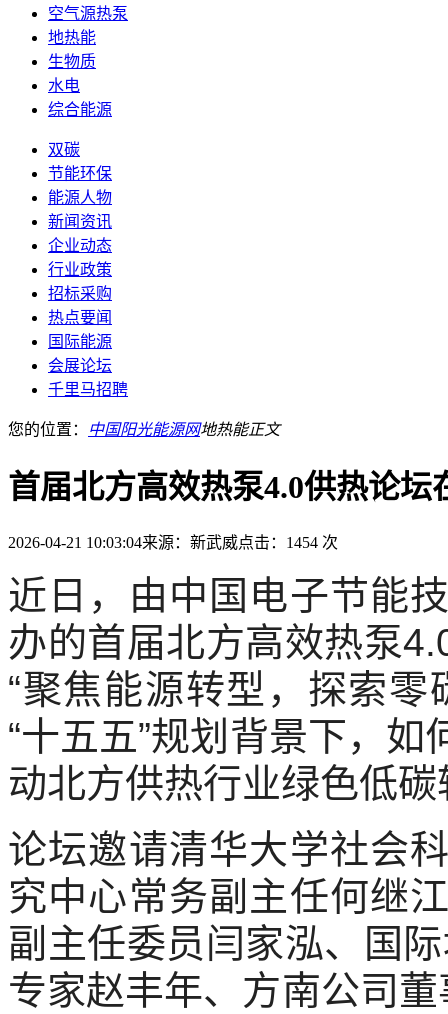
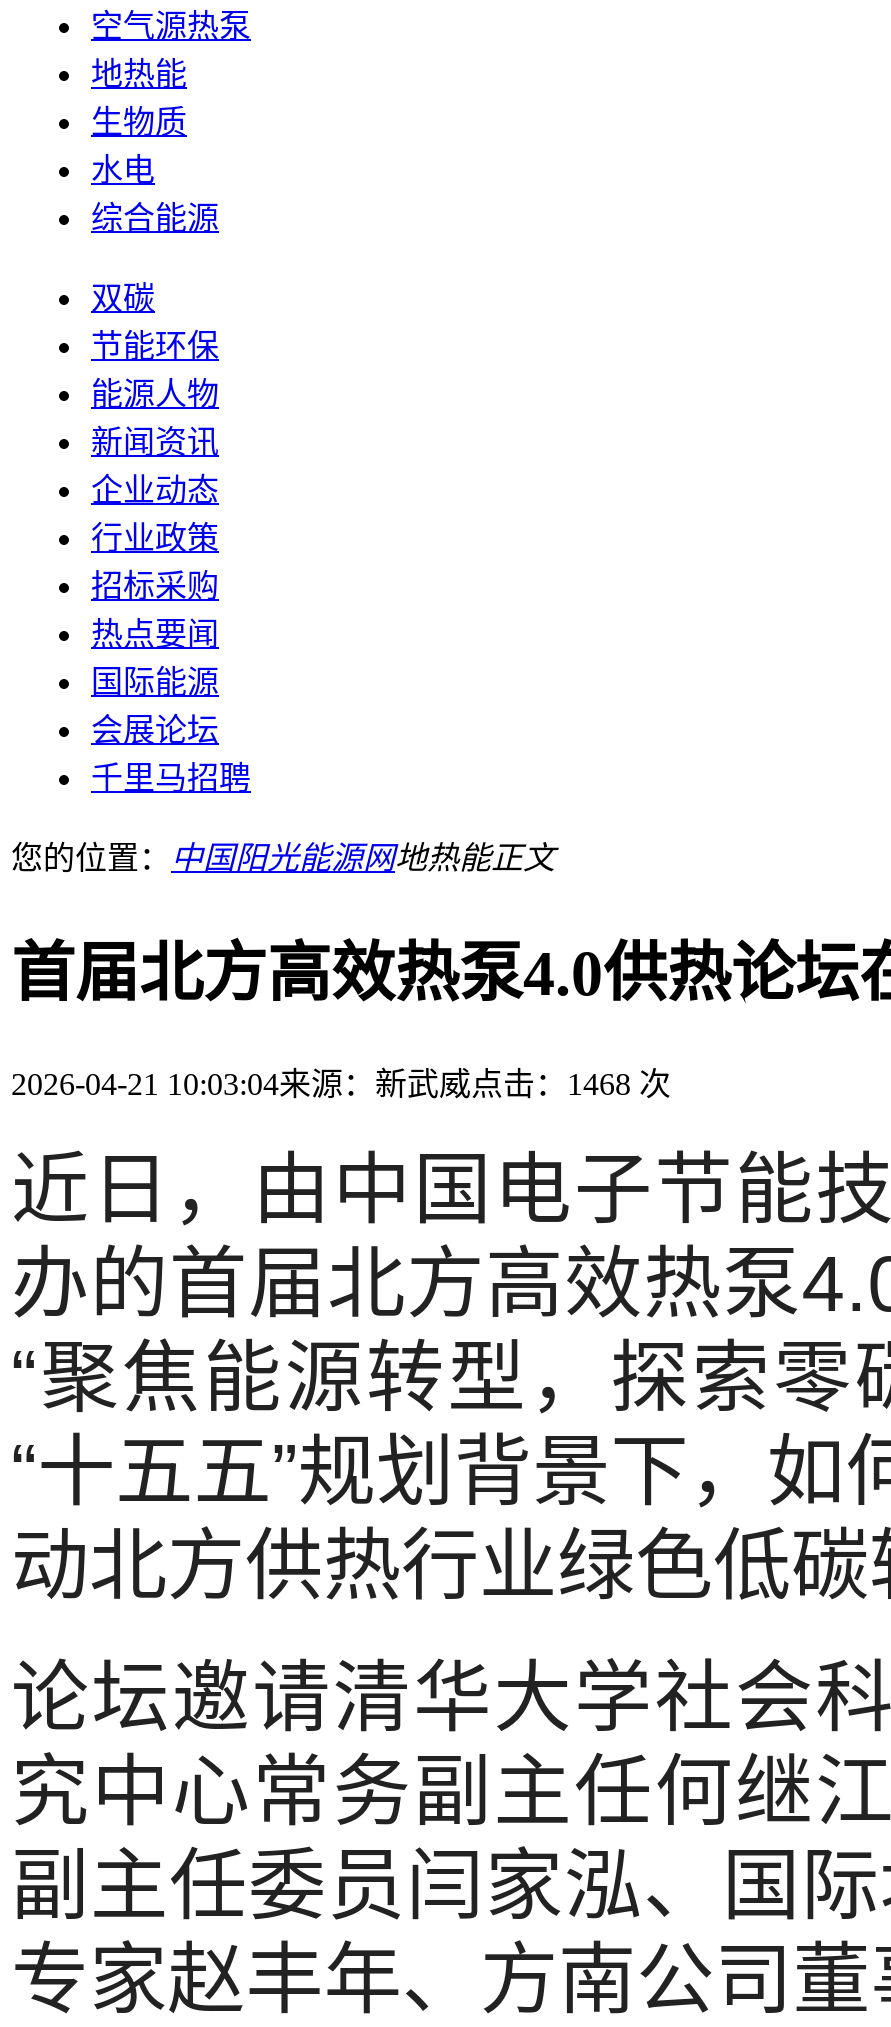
- 2026-04-21 10:03:04来源：新武威点击：1454 次
+ 2026-04-21 10:03:04来源：新武威点击：1468 次
